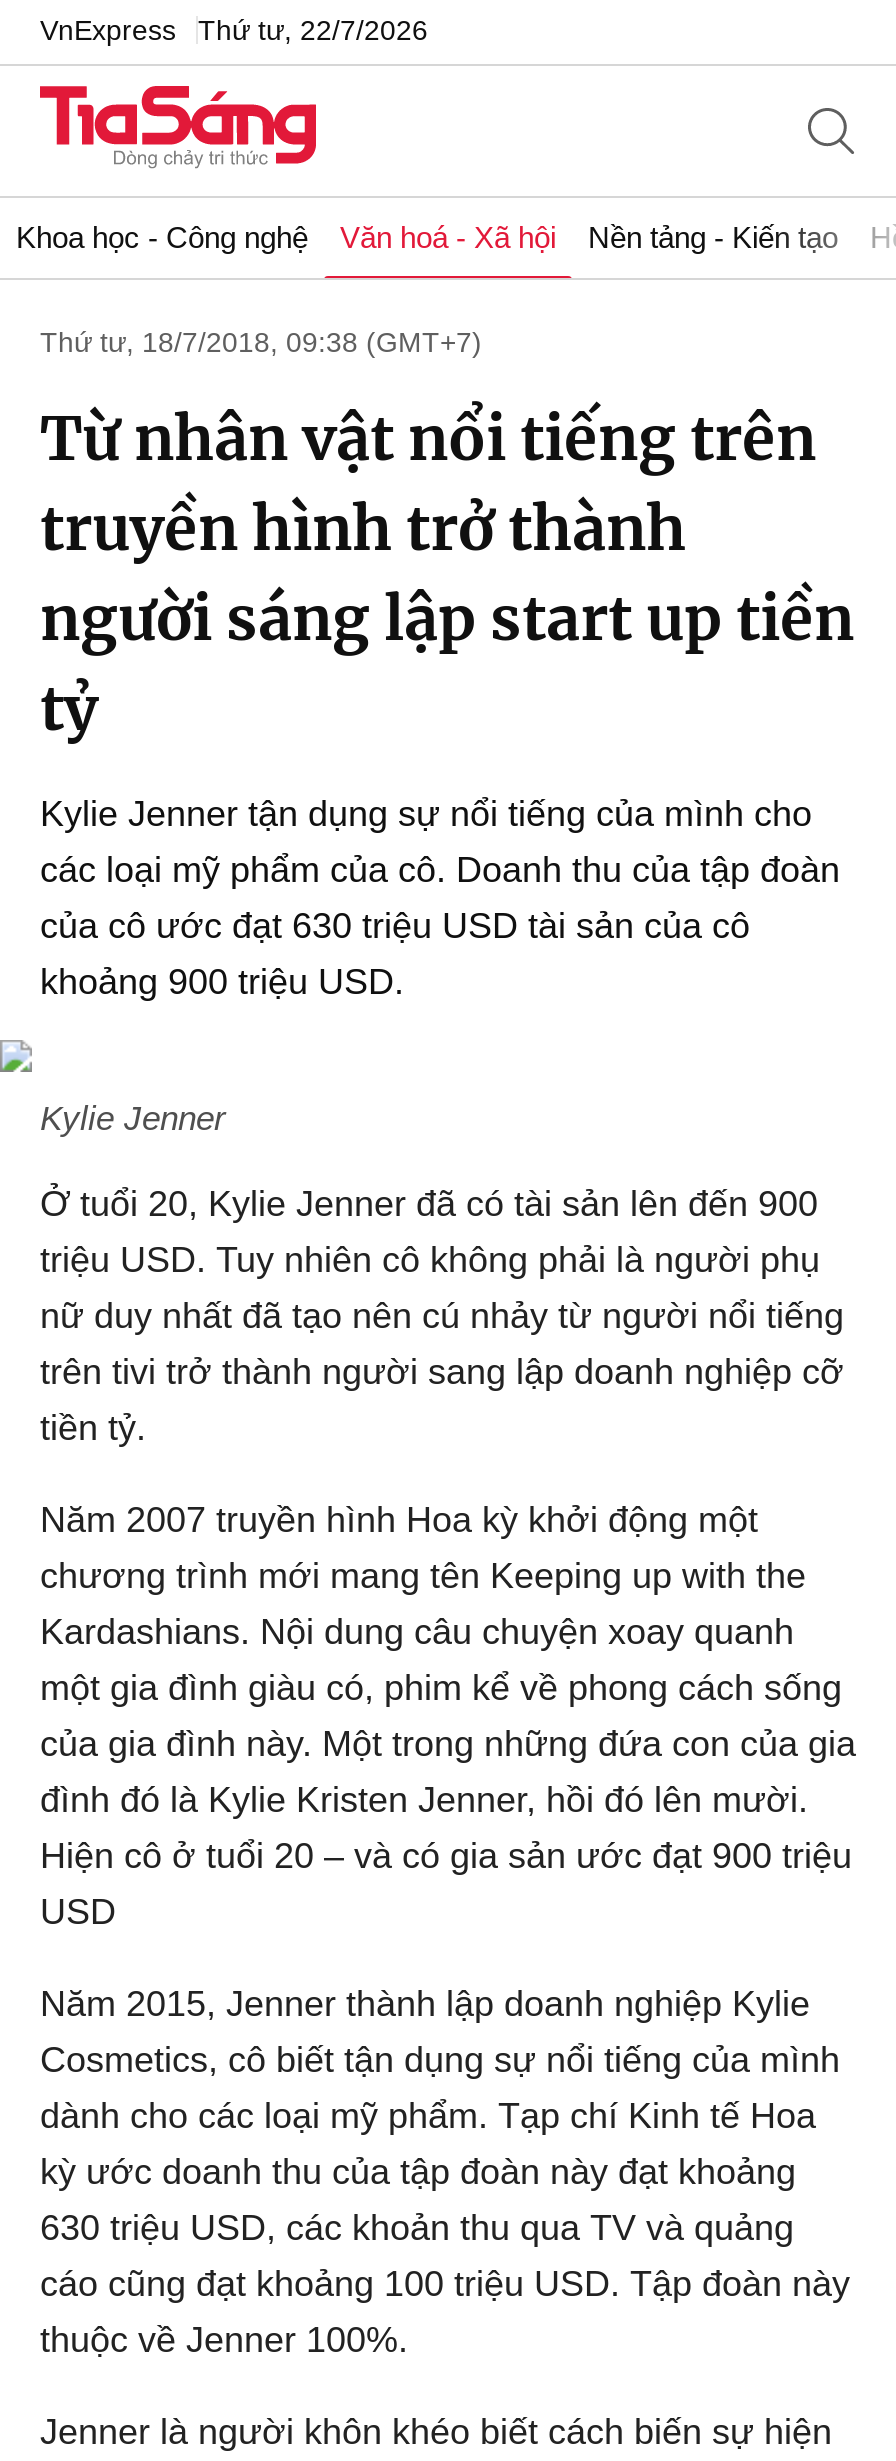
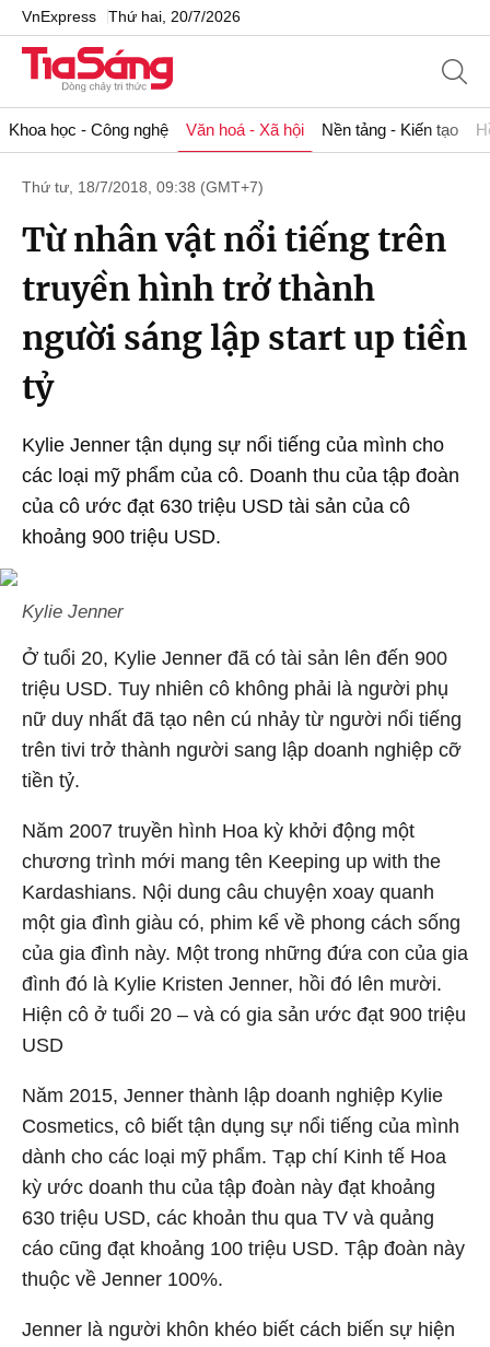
- VnExpress Thứ tư, 22/7/2026
+ VnExpress Thứ hai, 20/7/2026
